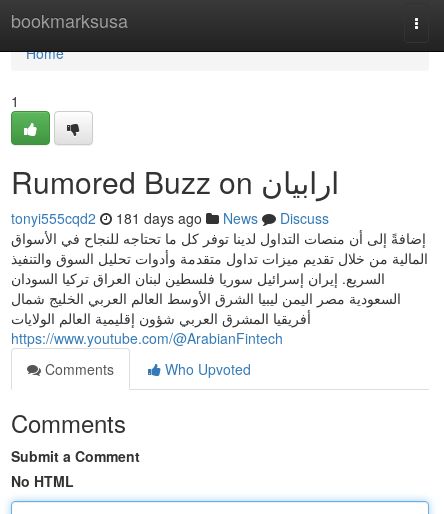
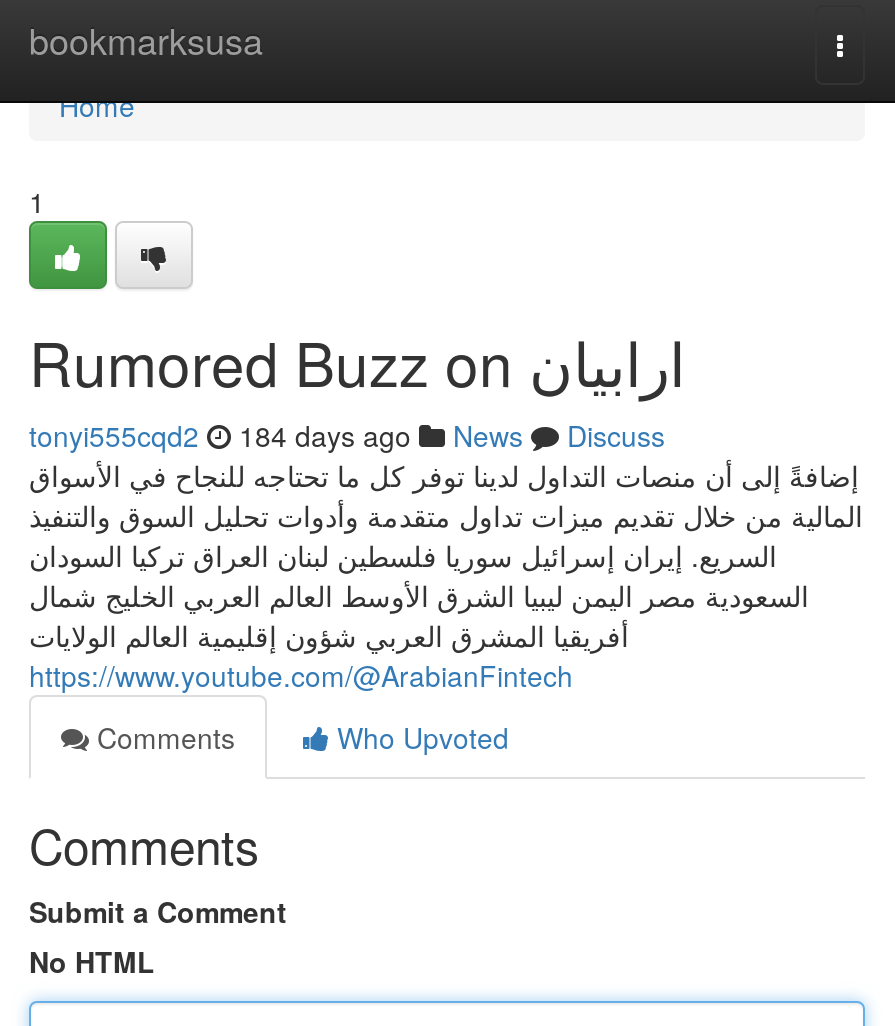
- tonyi555cqd2 181 days ago News Discuss
+ tonyi555cqd2 184 days ago News Discuss
